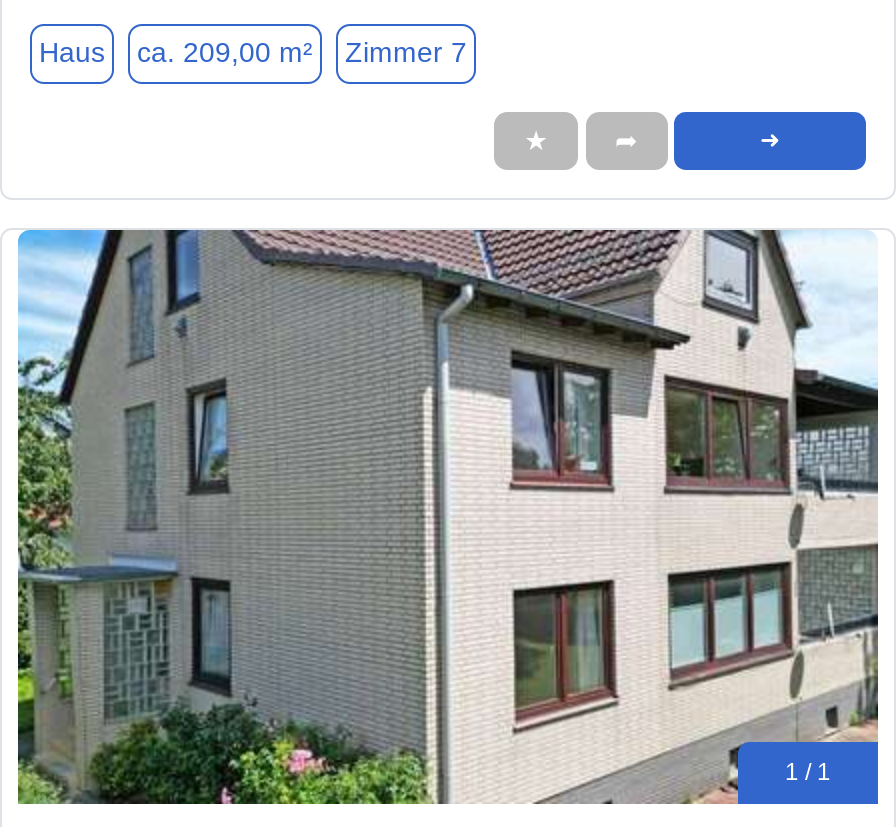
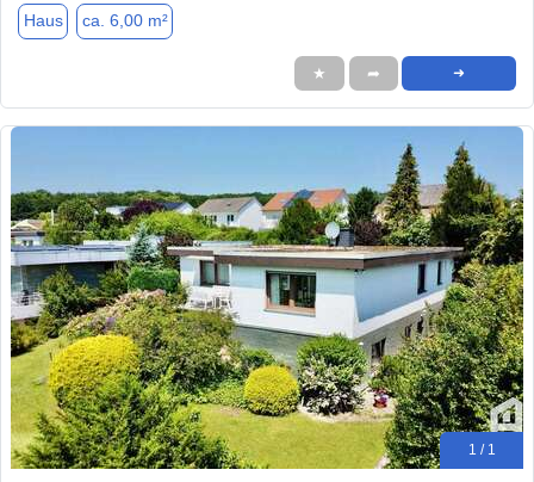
- ca. 209,00 m²
- Zimmer 7
+ ca. 6,00 m²

- [image]
+ [image]
